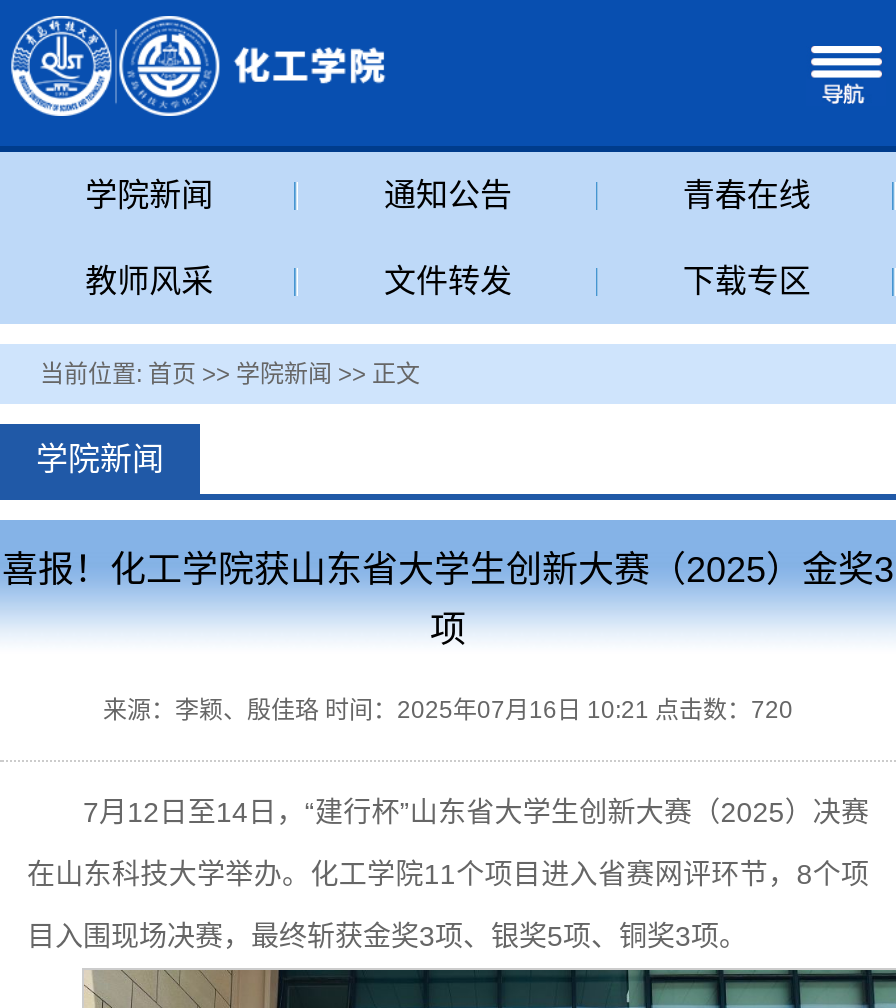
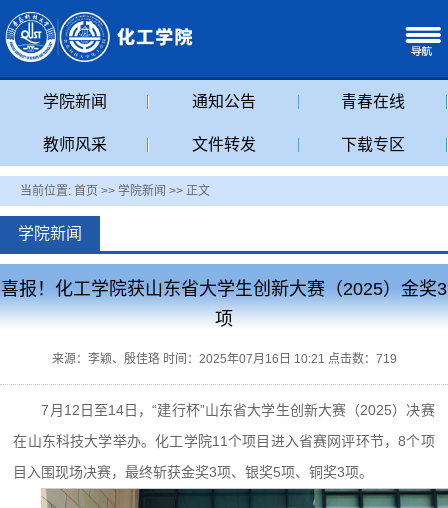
- 来源：李颖、殷佳珞 时间：2025年07月16日 10:21 点击数：720
+ 来源：李颖、殷佳珞 时间：2025年07月16日 10:21 点击数：719
